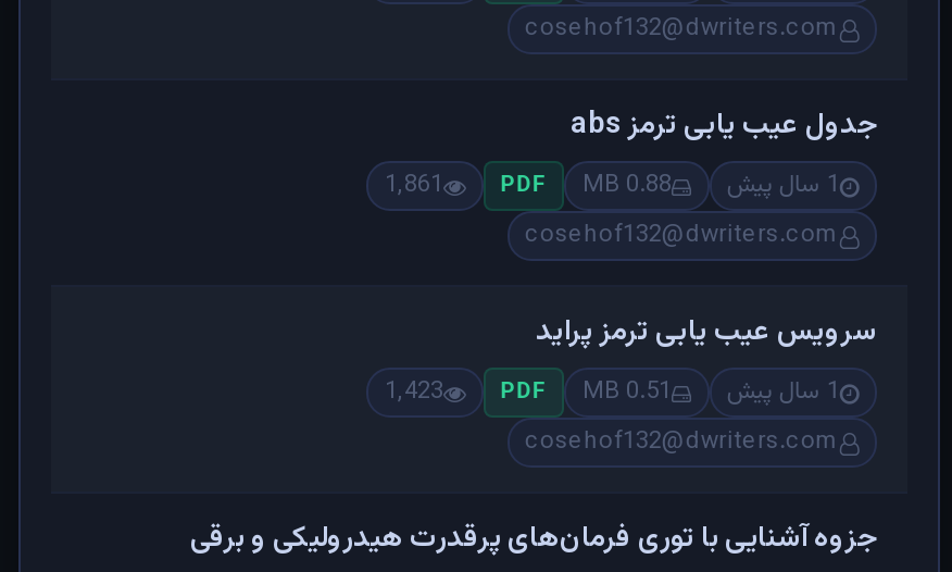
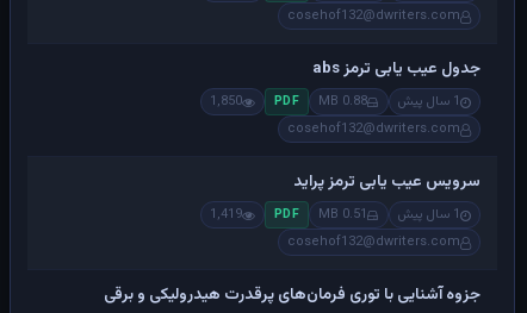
- 1,861 PDF
+ 1,850 PDF

- 1,423 PDF
+ 1,419 PDF
